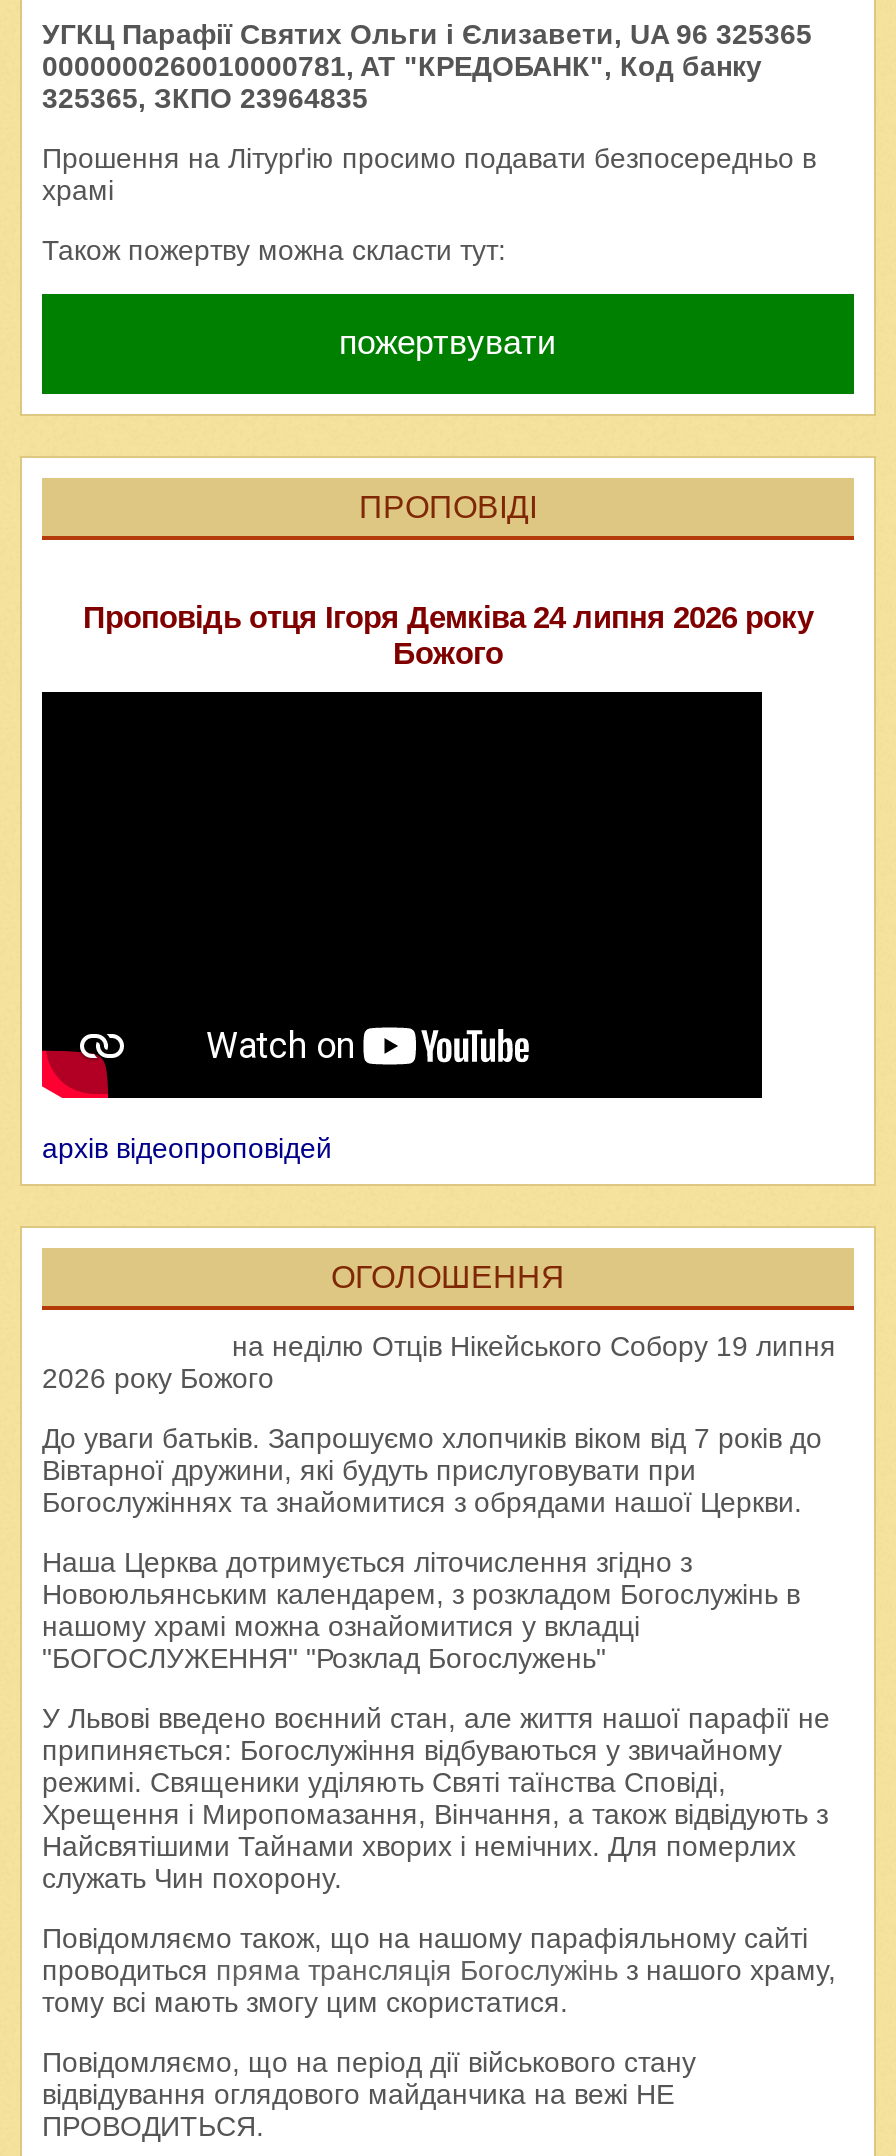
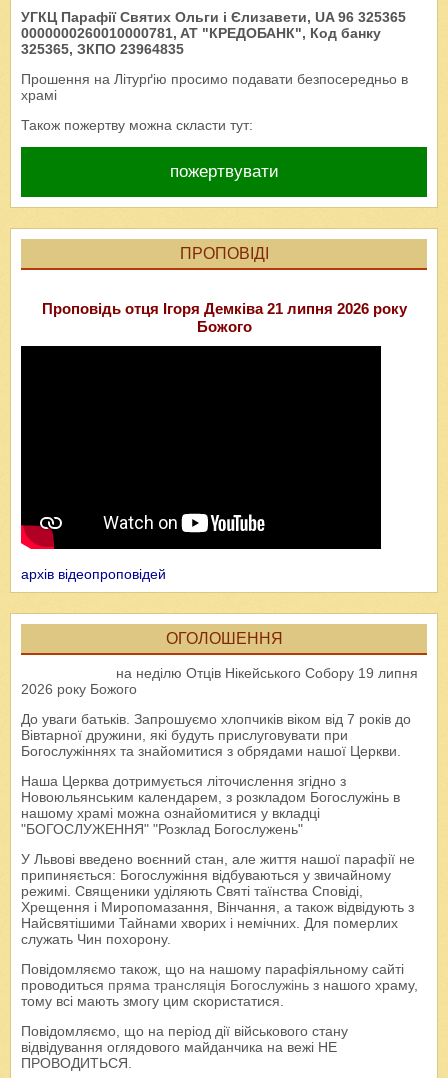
- Проповідь отця Ігоря Демківа 24 липня 2026 року
+ Проповідь отця Ігоря Демківа 21 липня 2026 року
